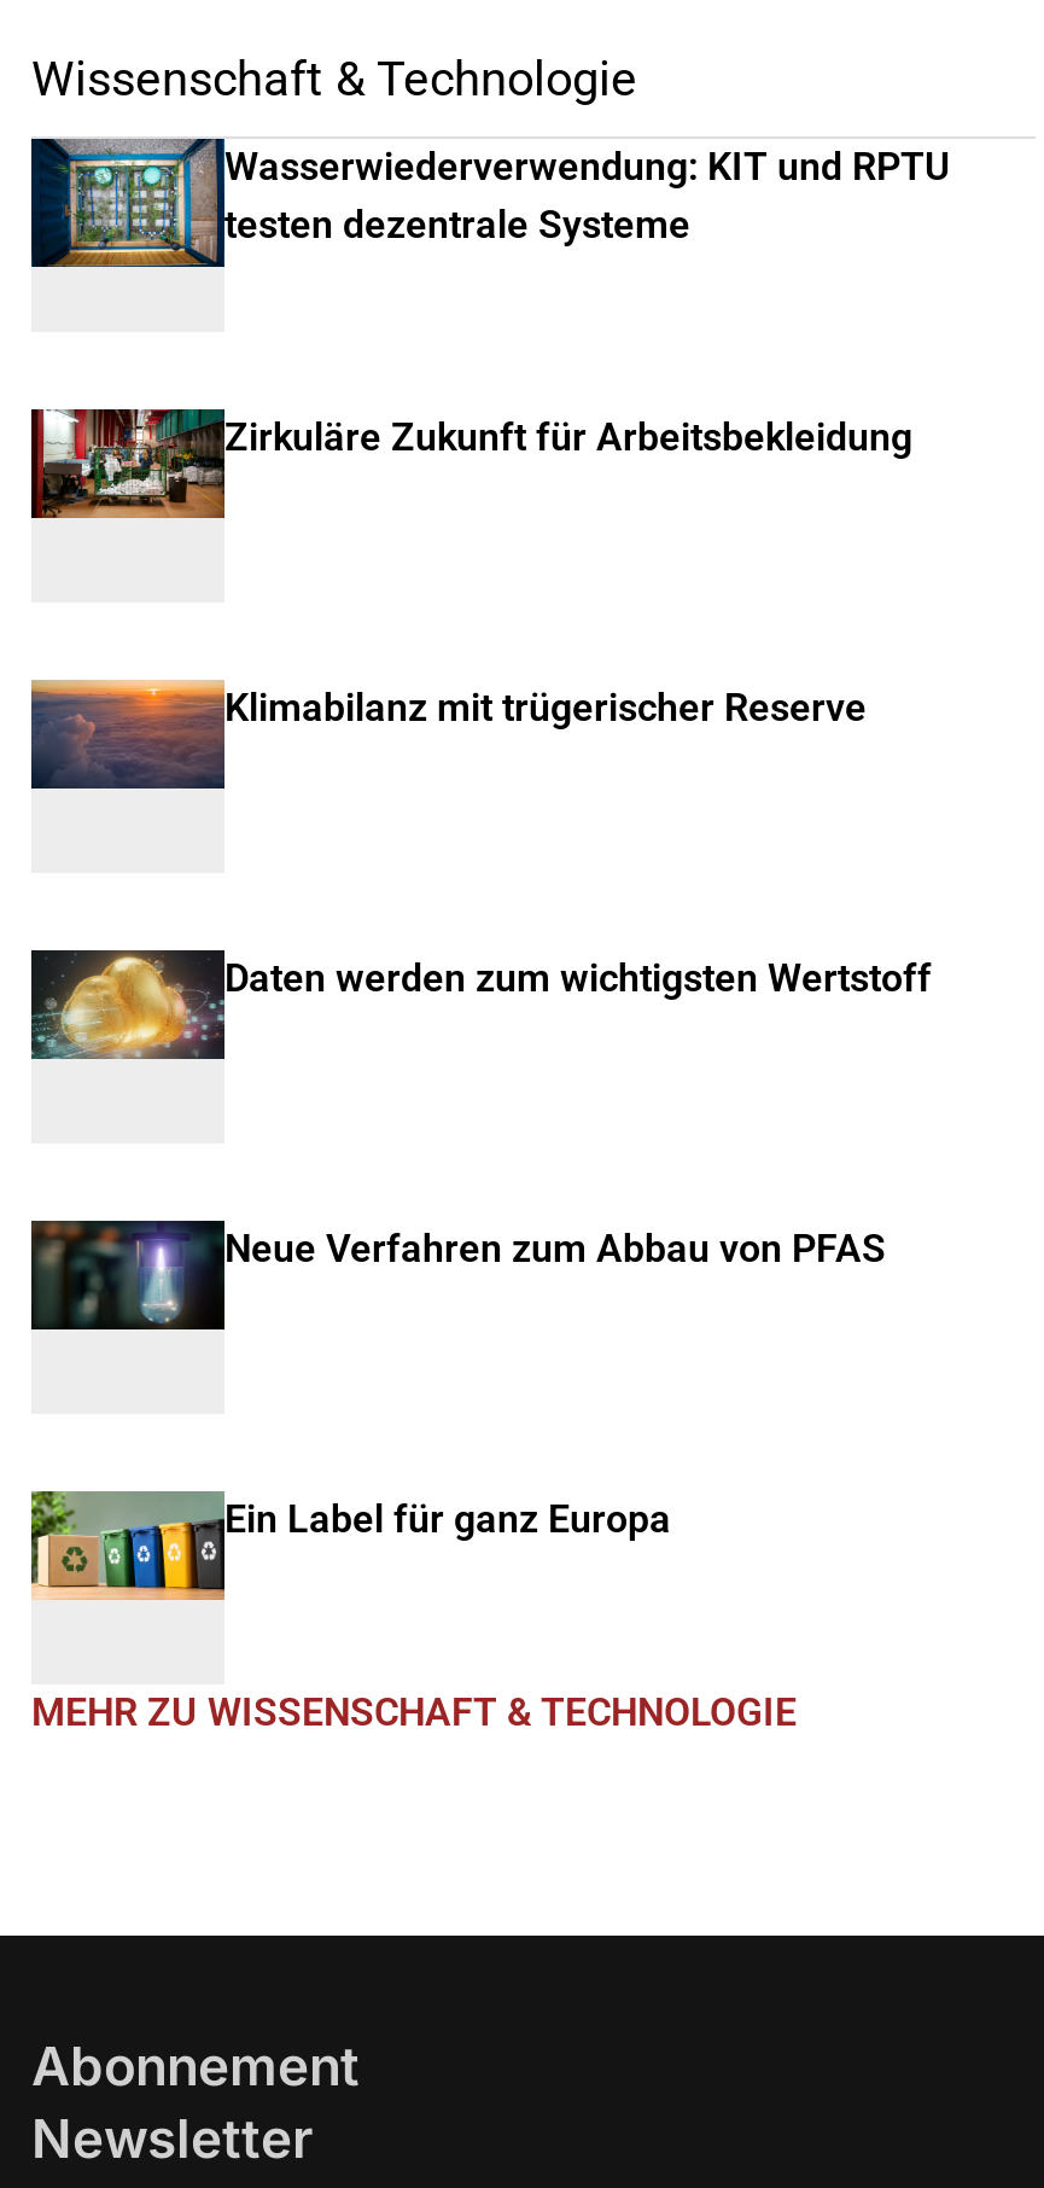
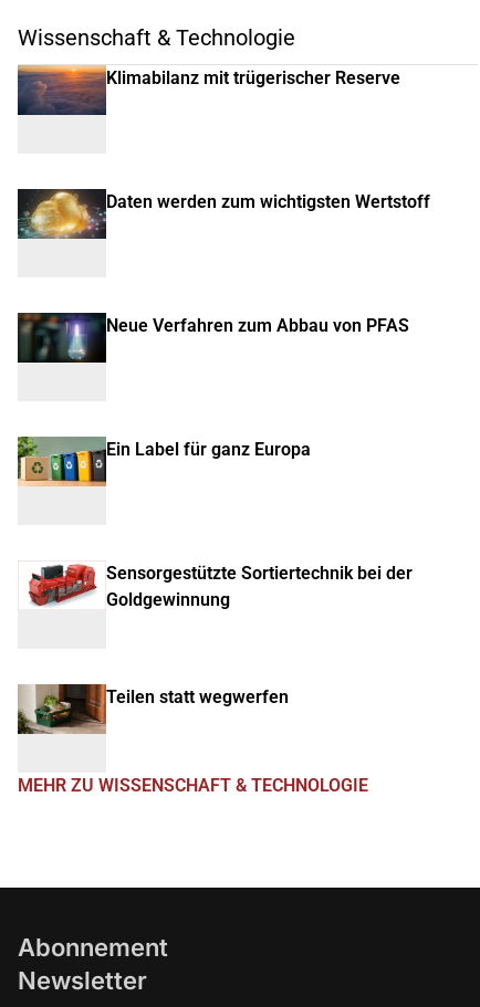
- [image]
- Wasserwiederverwendung: KIT und RPTU
- testen dezentrale Systeme

- [image]
- Zirkuläre Zukunft für Arbeitsbekleidung

moved up: [image] | Klimabilanz mit trügerischer Reserve | Daten werden zum wichtigsten Wertstoff | Neue Verfahren zum Abbau von PFAS | Ein Label für ganz Europa

moved up: [image]

+ [image]
+ Teilen statt wegwerfen

+ [image]
+ Sensorgestützte Sortiertechnik bei der
+ Goldgewinnung
